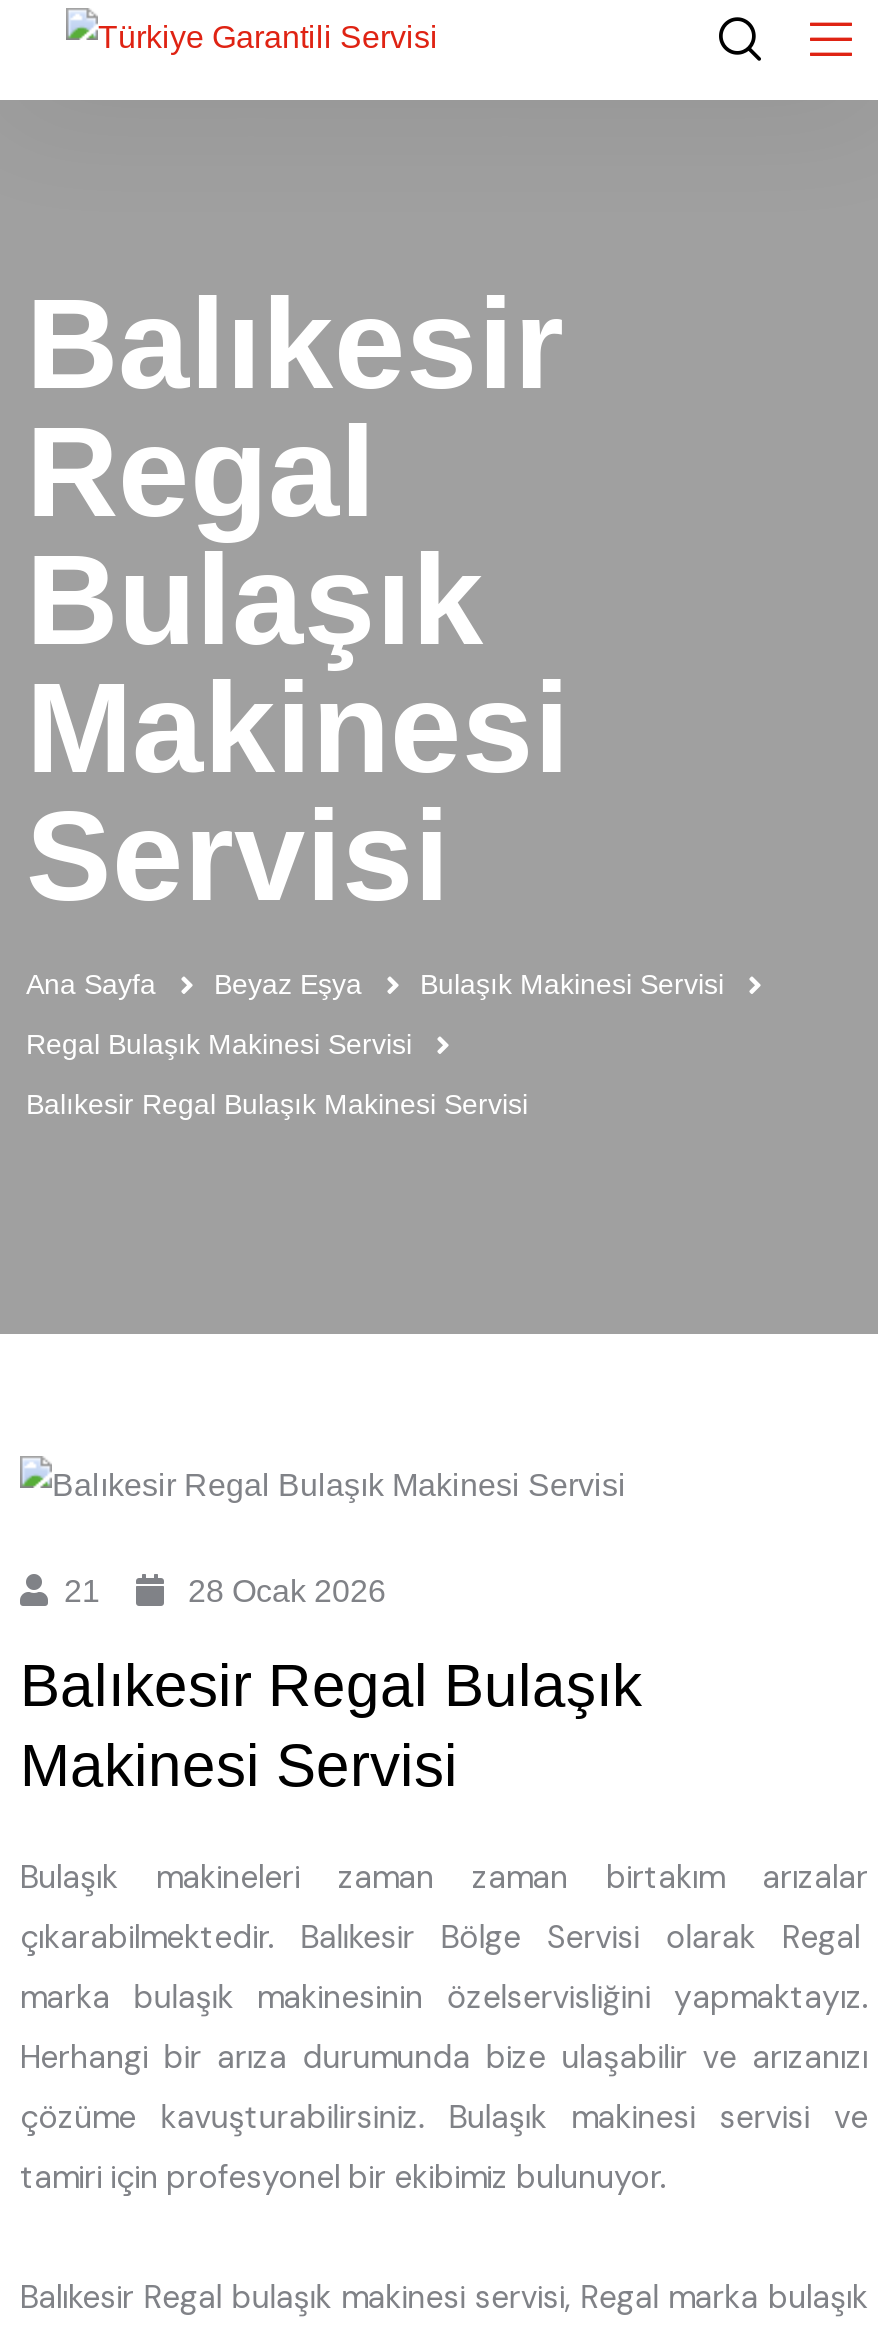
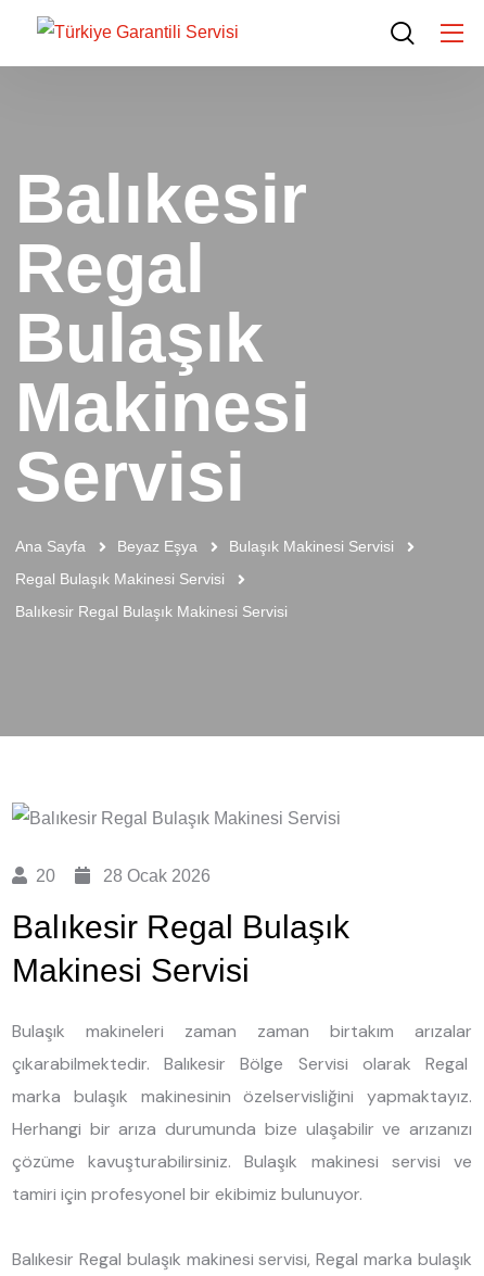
- 21 28 Ocak 2026
+ 20 28 Ocak 2026
